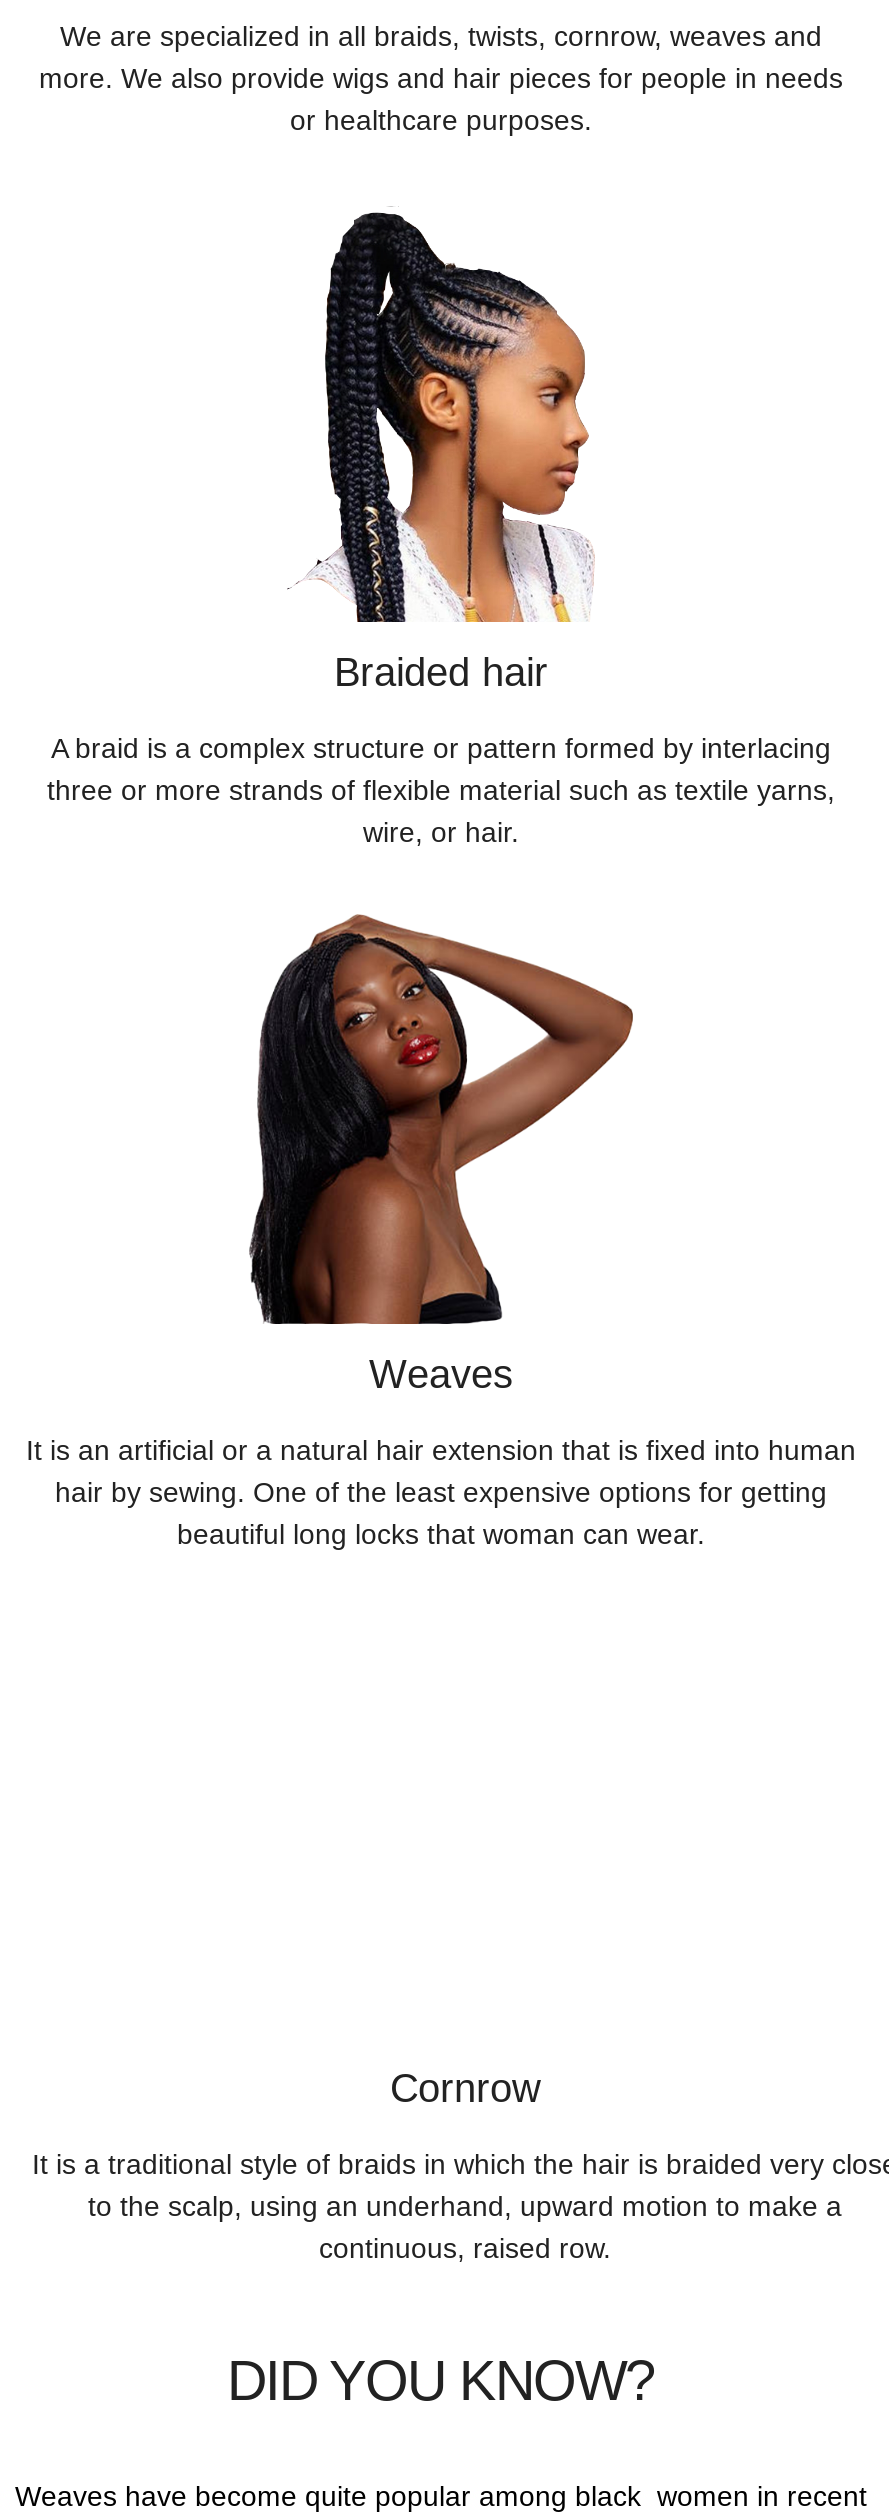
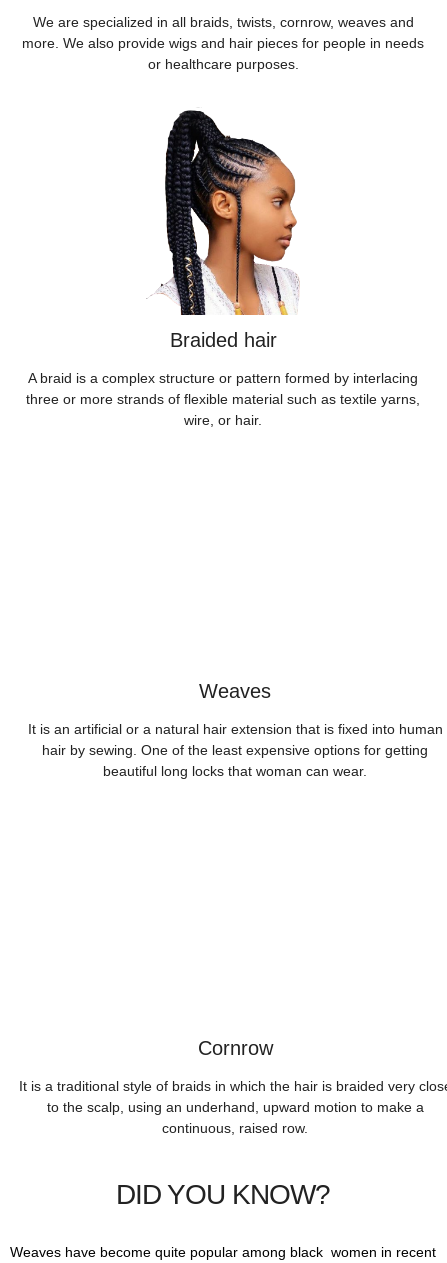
- [image]
